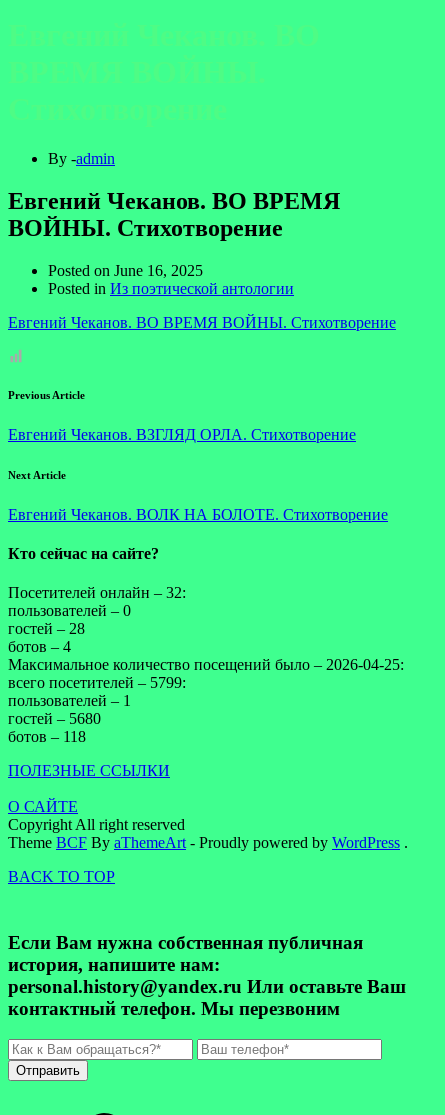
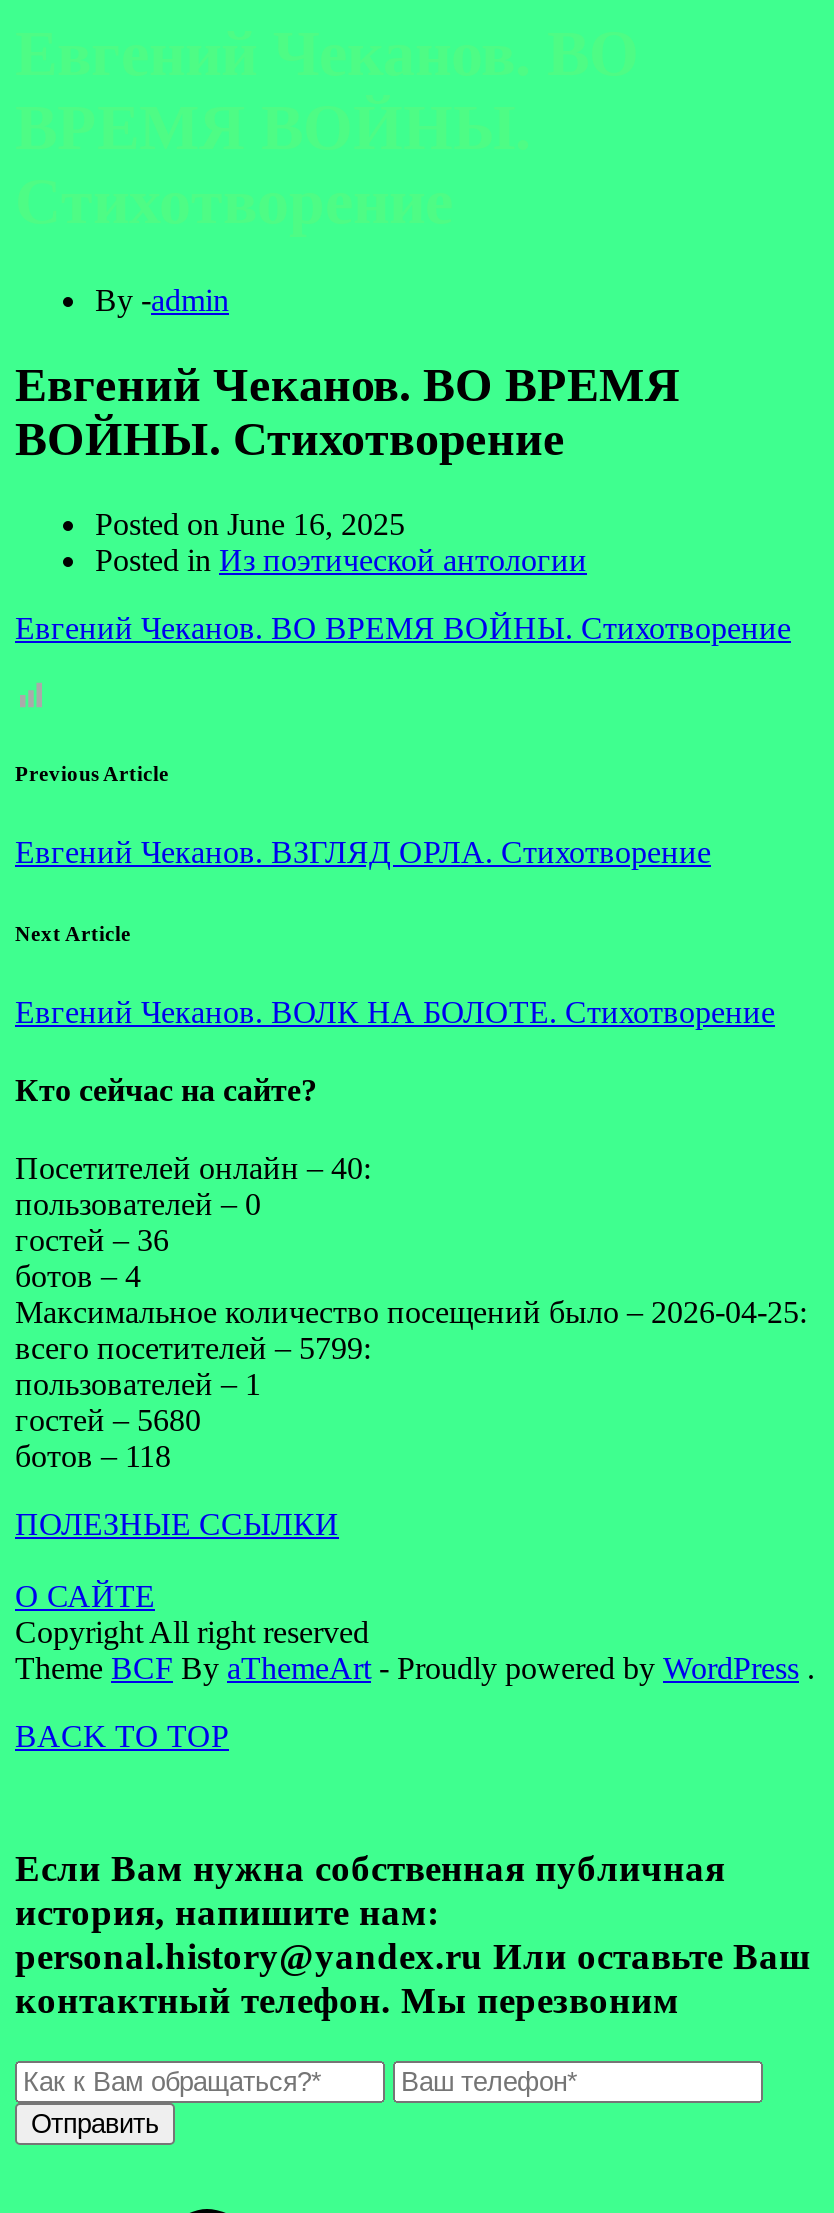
- Посетителей онлайн – 32:
+ Посетителей онлайн – 40:

- гостей – 28
+ гостей – 36
